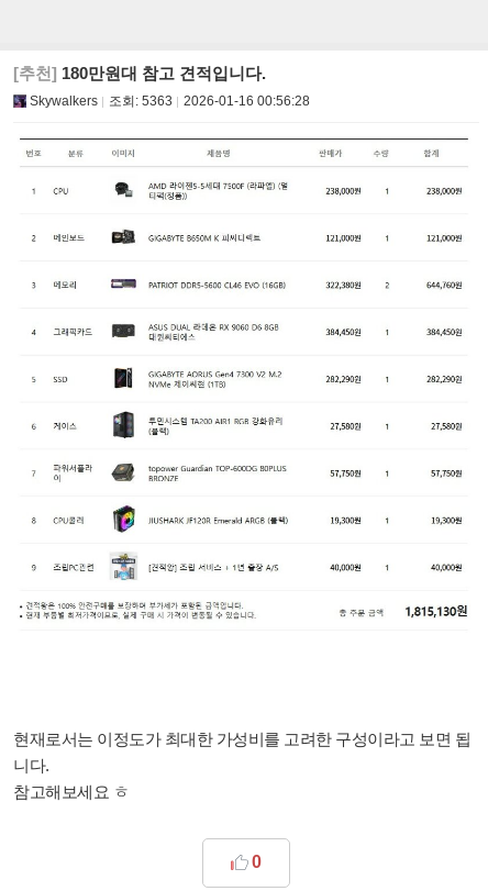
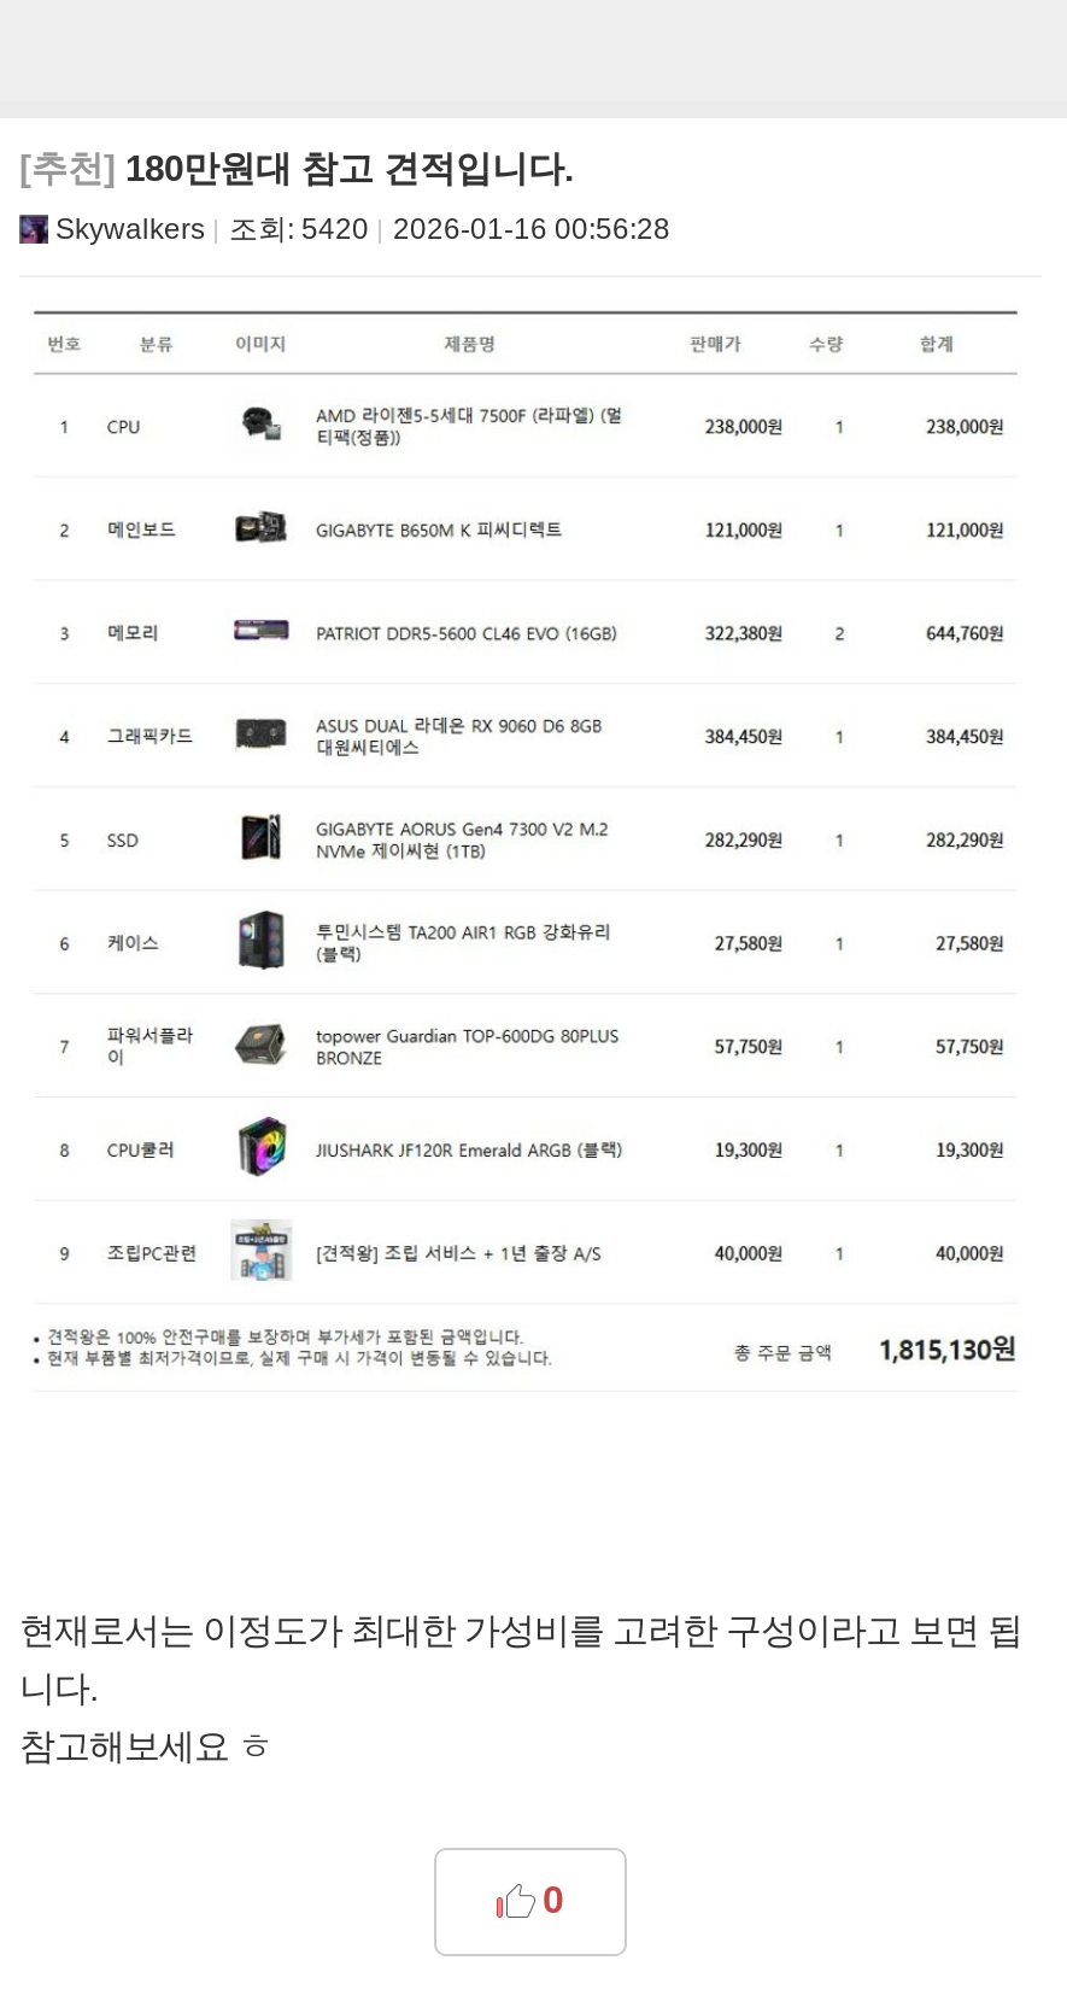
- Skywalkers 조회: 5363 2026-01-16 00:56:28
+ Skywalkers 조회: 5420 2026-01-16 00:56:28
